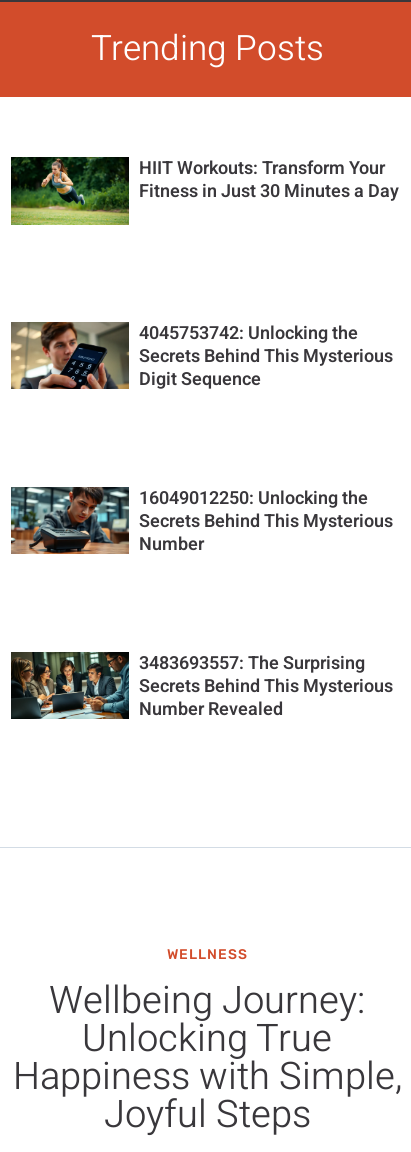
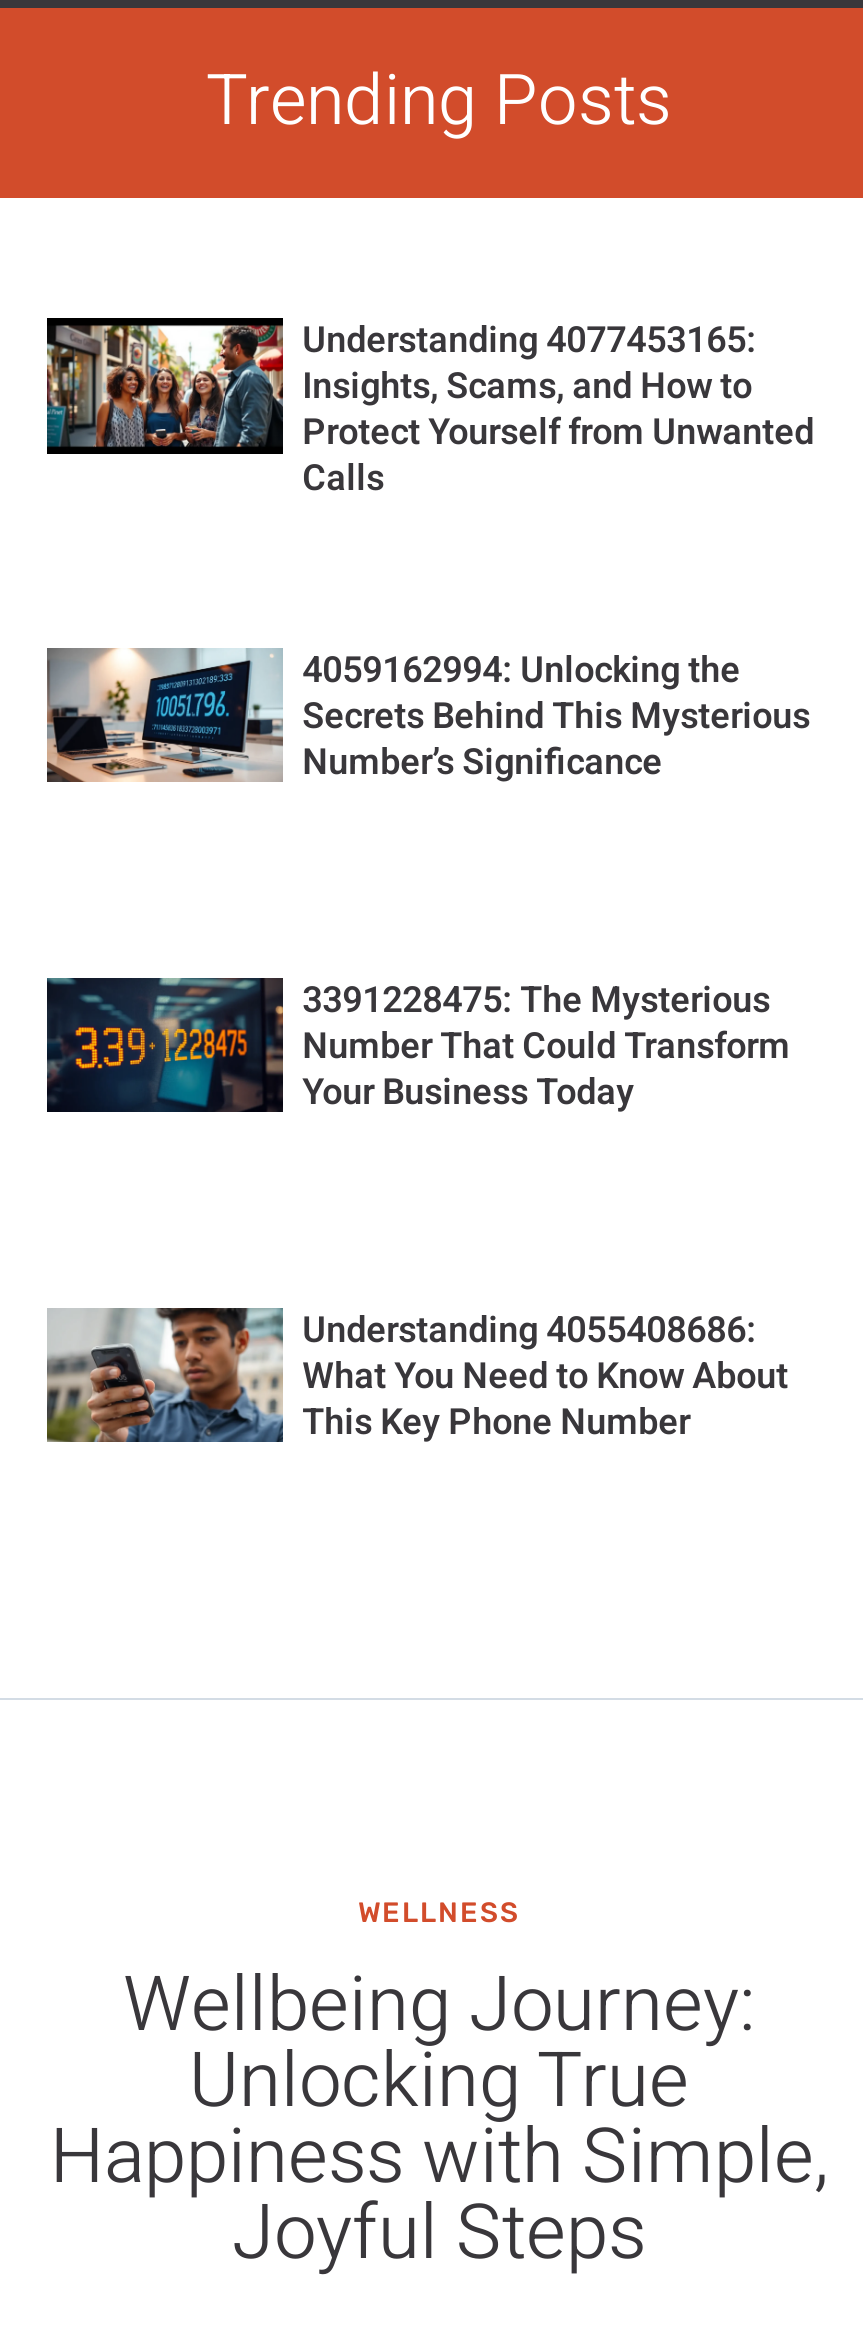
- [image]
- HIIT Workouts: Transform Your
- Fitness in Just 30 Minutes a Day
+ [image]
+ Understanding 4077453165:
+ Insights, Scams, and How to
+ Protect Yourself from Unwanted
+ Calls

- [image]
- 4045753742: Unlocking the
+ [image]
+ 4059162994: Unlocking the

- Digit Sequence
+ Number’s Significance

- [image]
- 16049012250: Unlocking the
- Secrets Behind This Mysterious
- Number
+ [image]
+ 3391228475: The Mysterious
+ Number That Could Transform
+ Your Business Today

- [image]
- 3483693557: The Surprising
- Secrets Behind This Mysterious
- Number Revealed
+ [image]
+ Understanding 4055408686:
+ What You Need to Know About
+ This Key Phone Number
